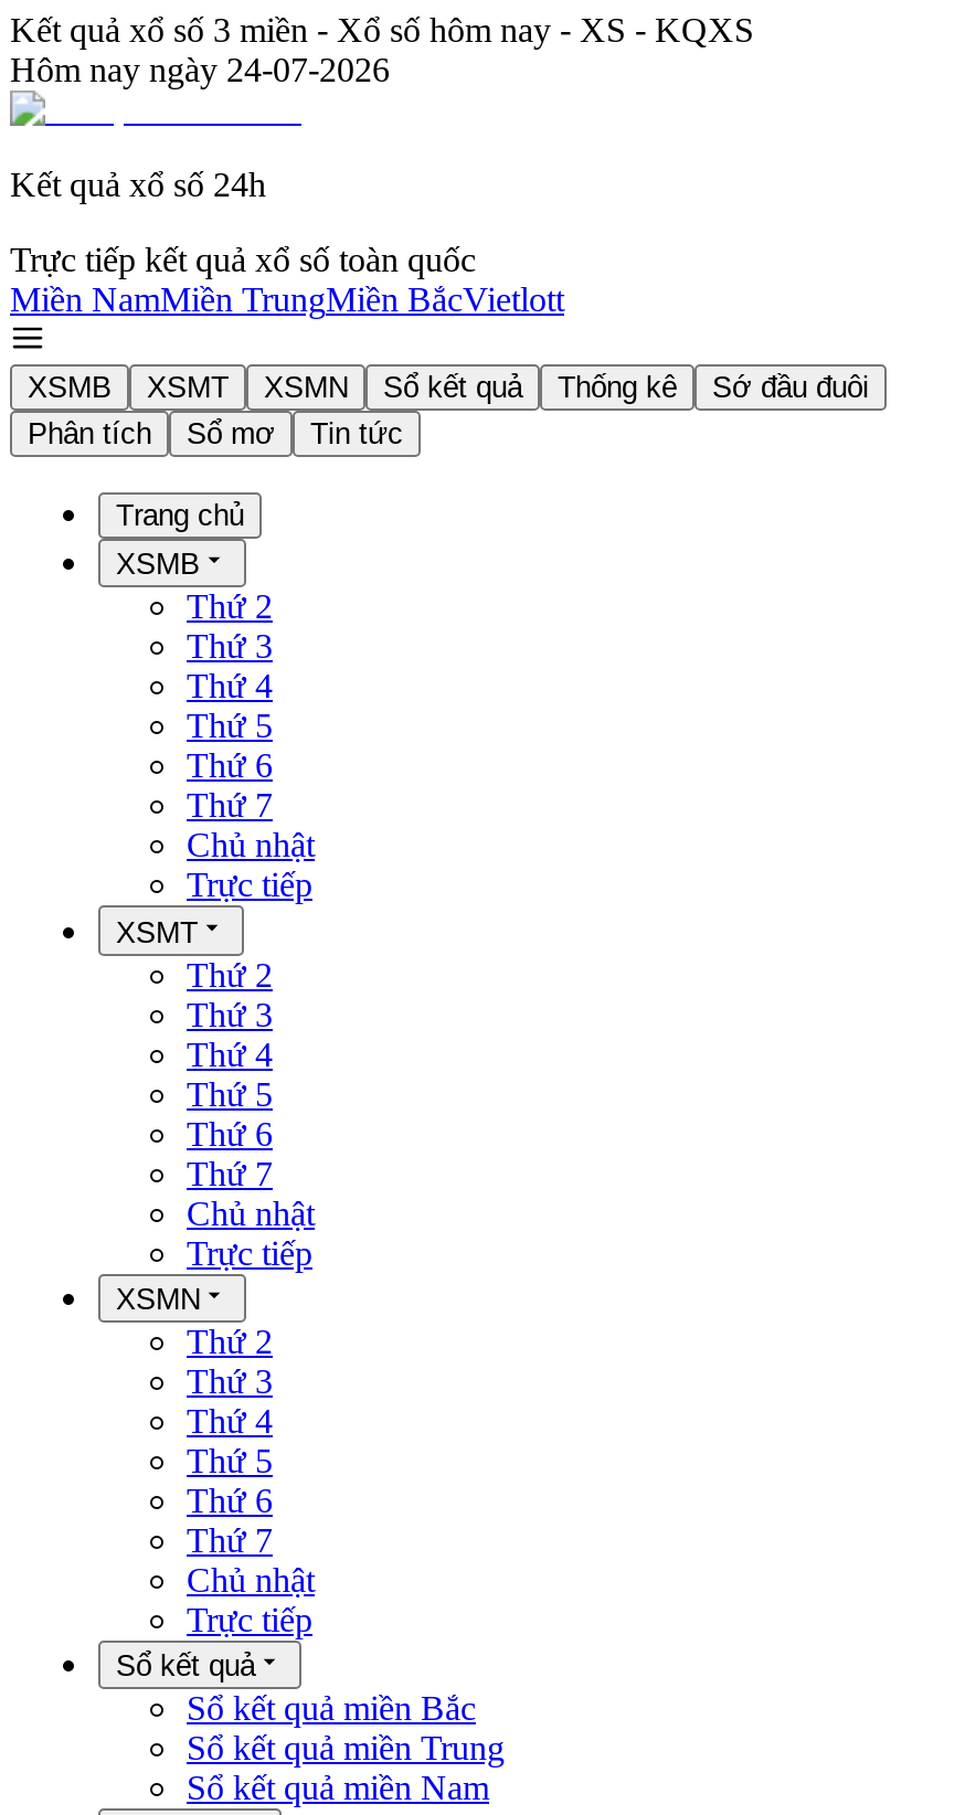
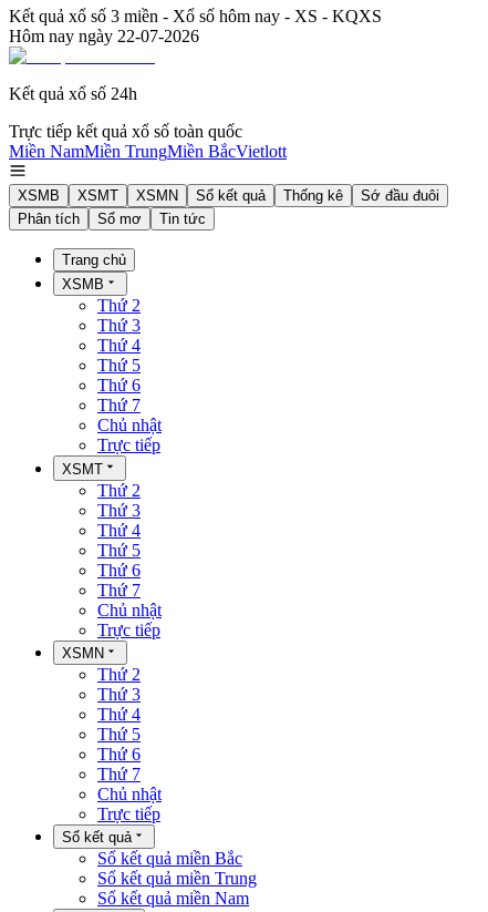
- Hôm nay ngày 24-07-2026
+ Hôm nay ngày 22-07-2026
